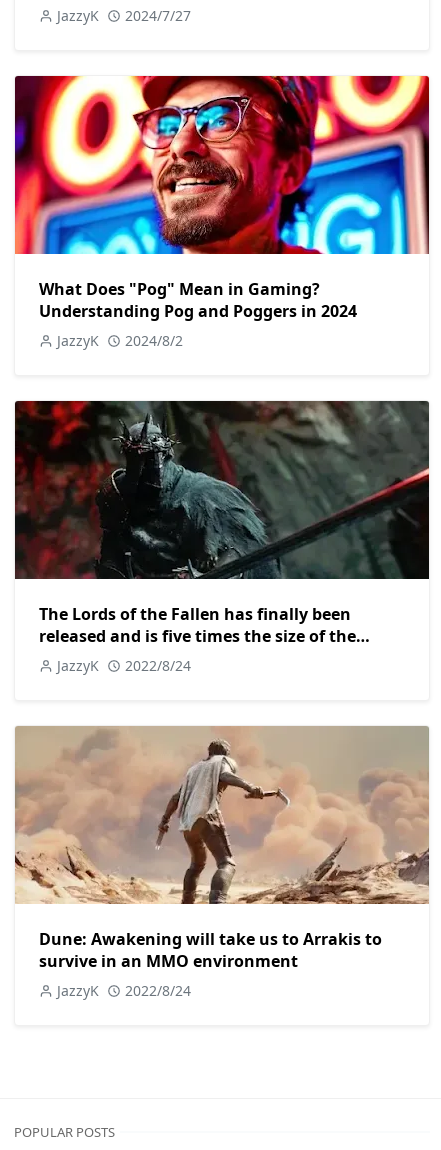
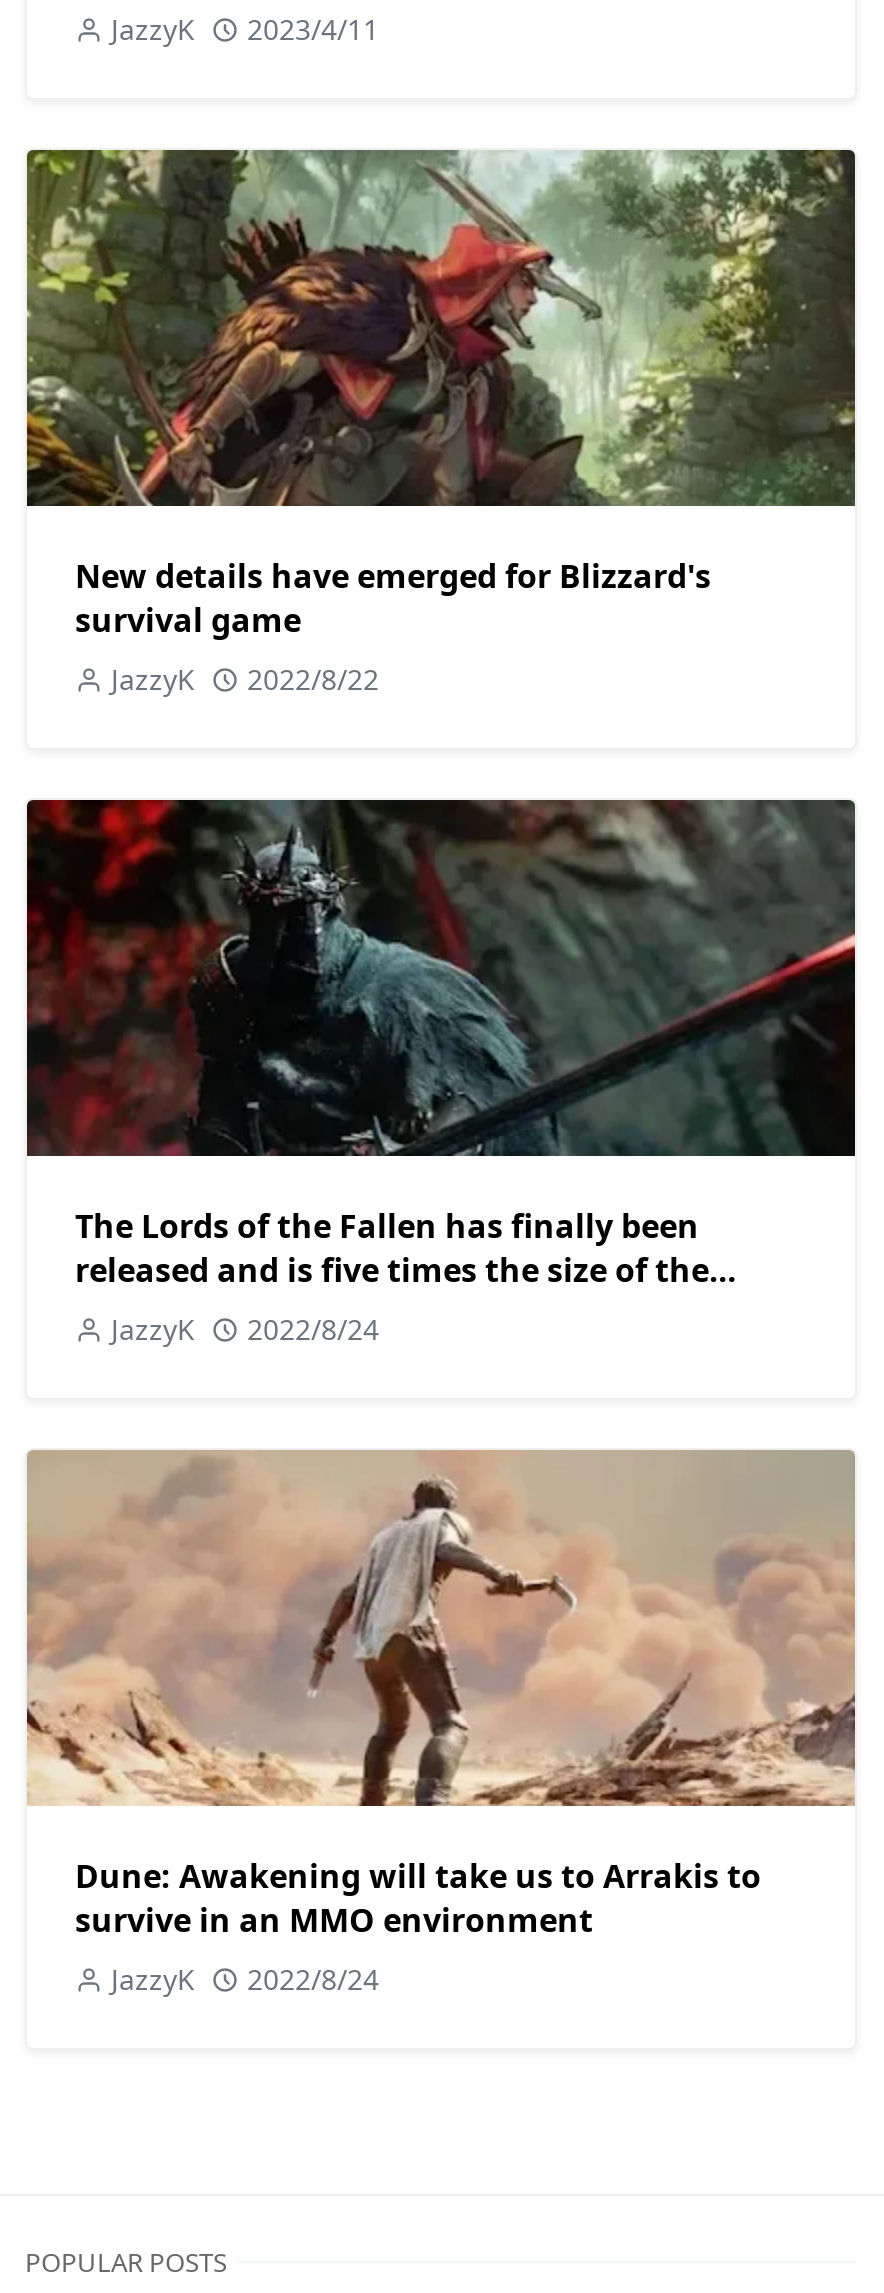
- JazzyK 2024/7/27
+ JazzyK 2023/4/11

- [image]
- What Does "Pog" Mean in Gaming?
- Understanding Pog and Poggers in 2024
+ [image]
+ New details have emerged for Blizzard's
+ survival game

- JazzyK 2024/8/2
+ JazzyK 2022/8/22
